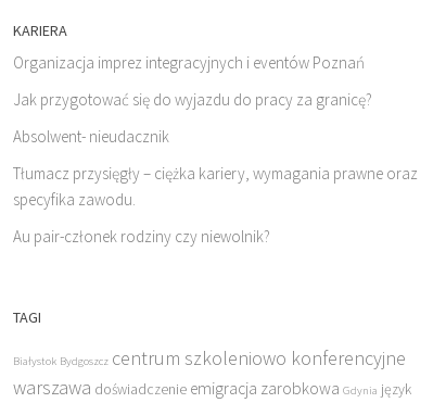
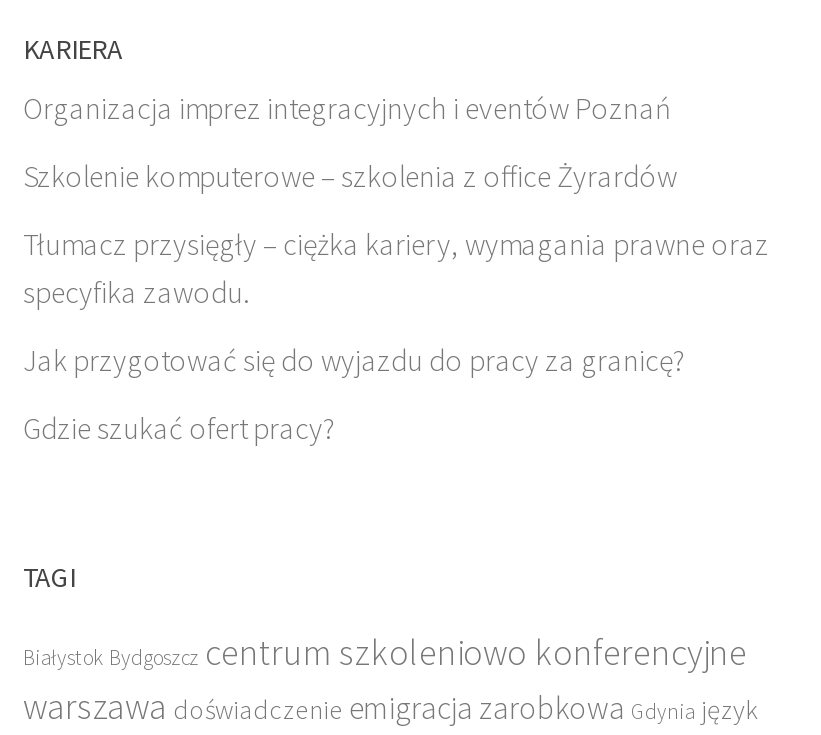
moved down: Jak przygotować się do wyjazdu do pracy za granicę?

- Absolwent- nieudacznik
+ Szkolenie komputerowe – szkolenia z office Żyrardów

moved up: Tłumacz przysięgły – ciężka kariery, wymagania prawne oraz | specyfika zawodu.

- Au pair-członek rodziny czy niewolnik?
+ Gdzie szukać ofert pracy?
